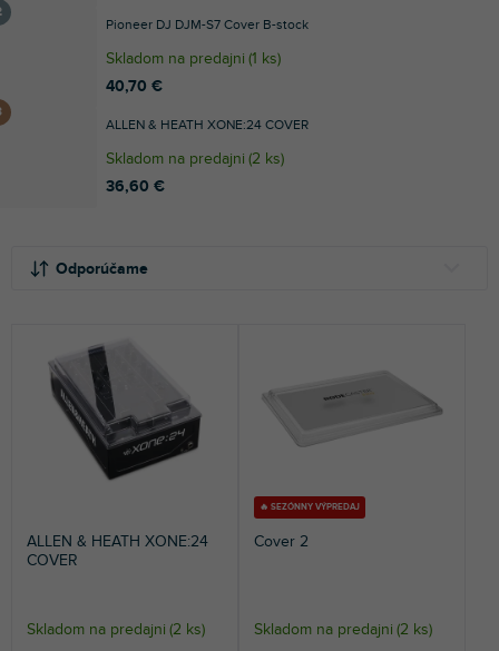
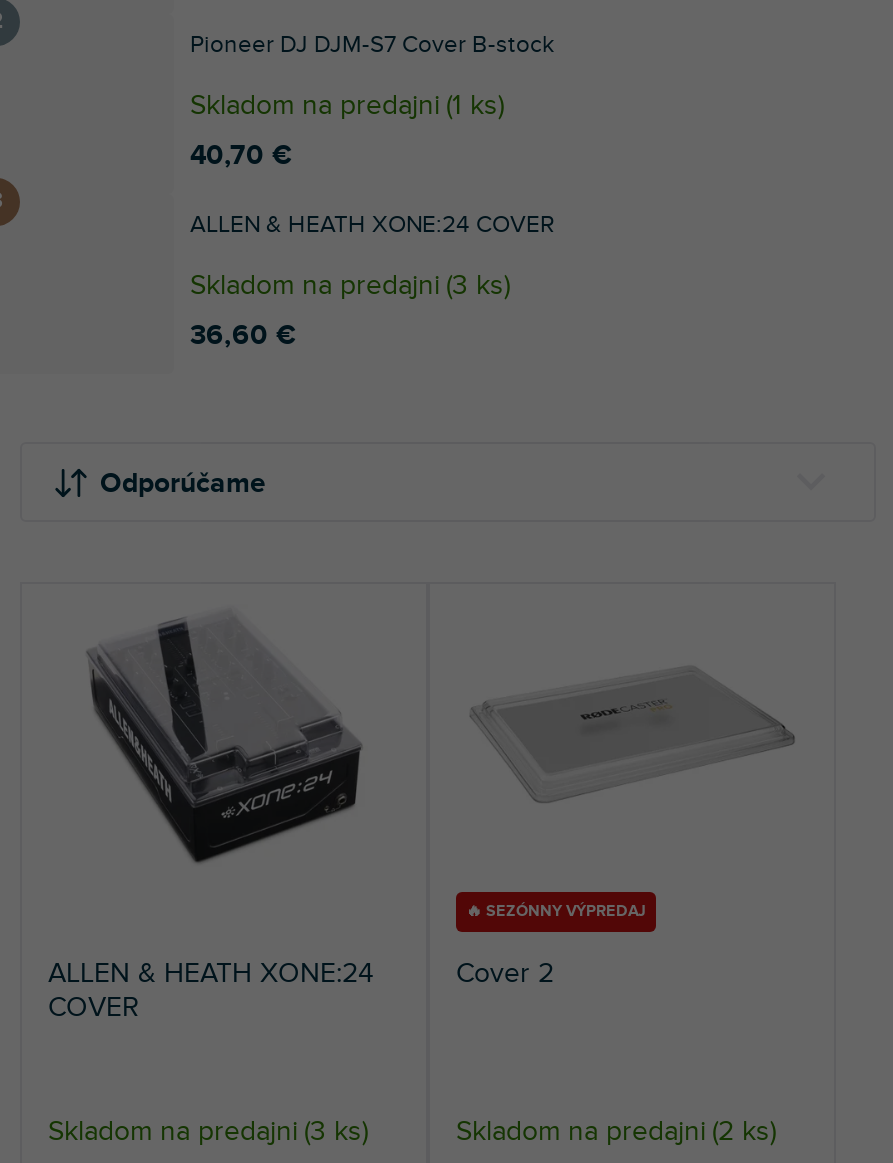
- Skladom na predajni (2 ks)
+ Skladom na predajni (3 ks)

- Skladom na predajni (2 ks)
+ Skladom na predajni (3 ks)
